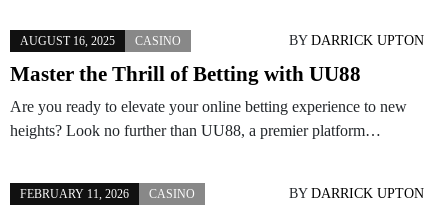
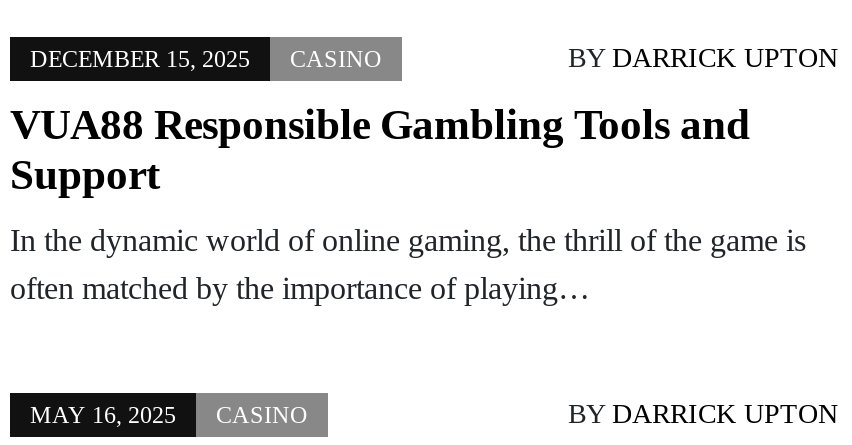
- AUGUST 16, 2025 CASINO
+ DECEMBER 15, 2025 CASINO

- Master the Thrill of Betting with UU88
+ VUA88 Responsible Gambling Tools and
+ Support

- Are you ready to elevate your online betting experience to new
- heights? Look no further than UU88, a premier platform…
+ In the dynamic world of online gaming, the thrill of the game is
+ often matched by the importance of playing…

- FEBRUARY 11, 2026 CASINO
+ MAY 16, 2025 CASINO
